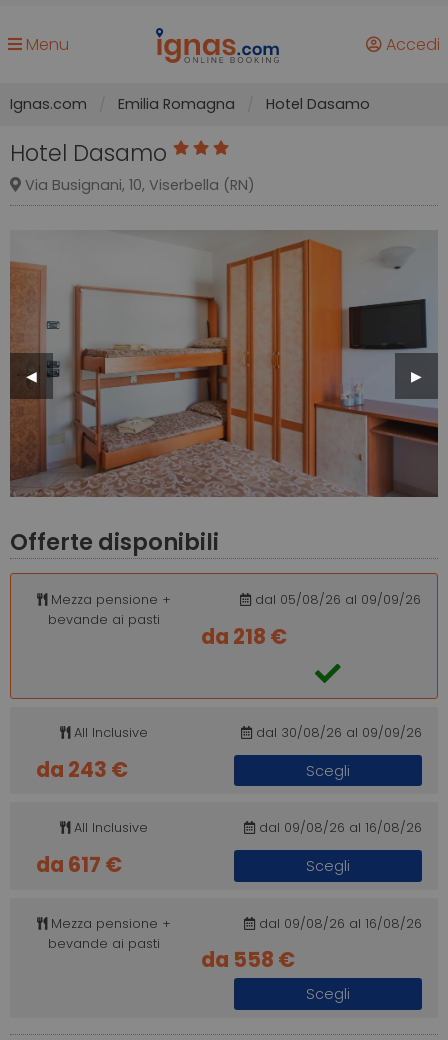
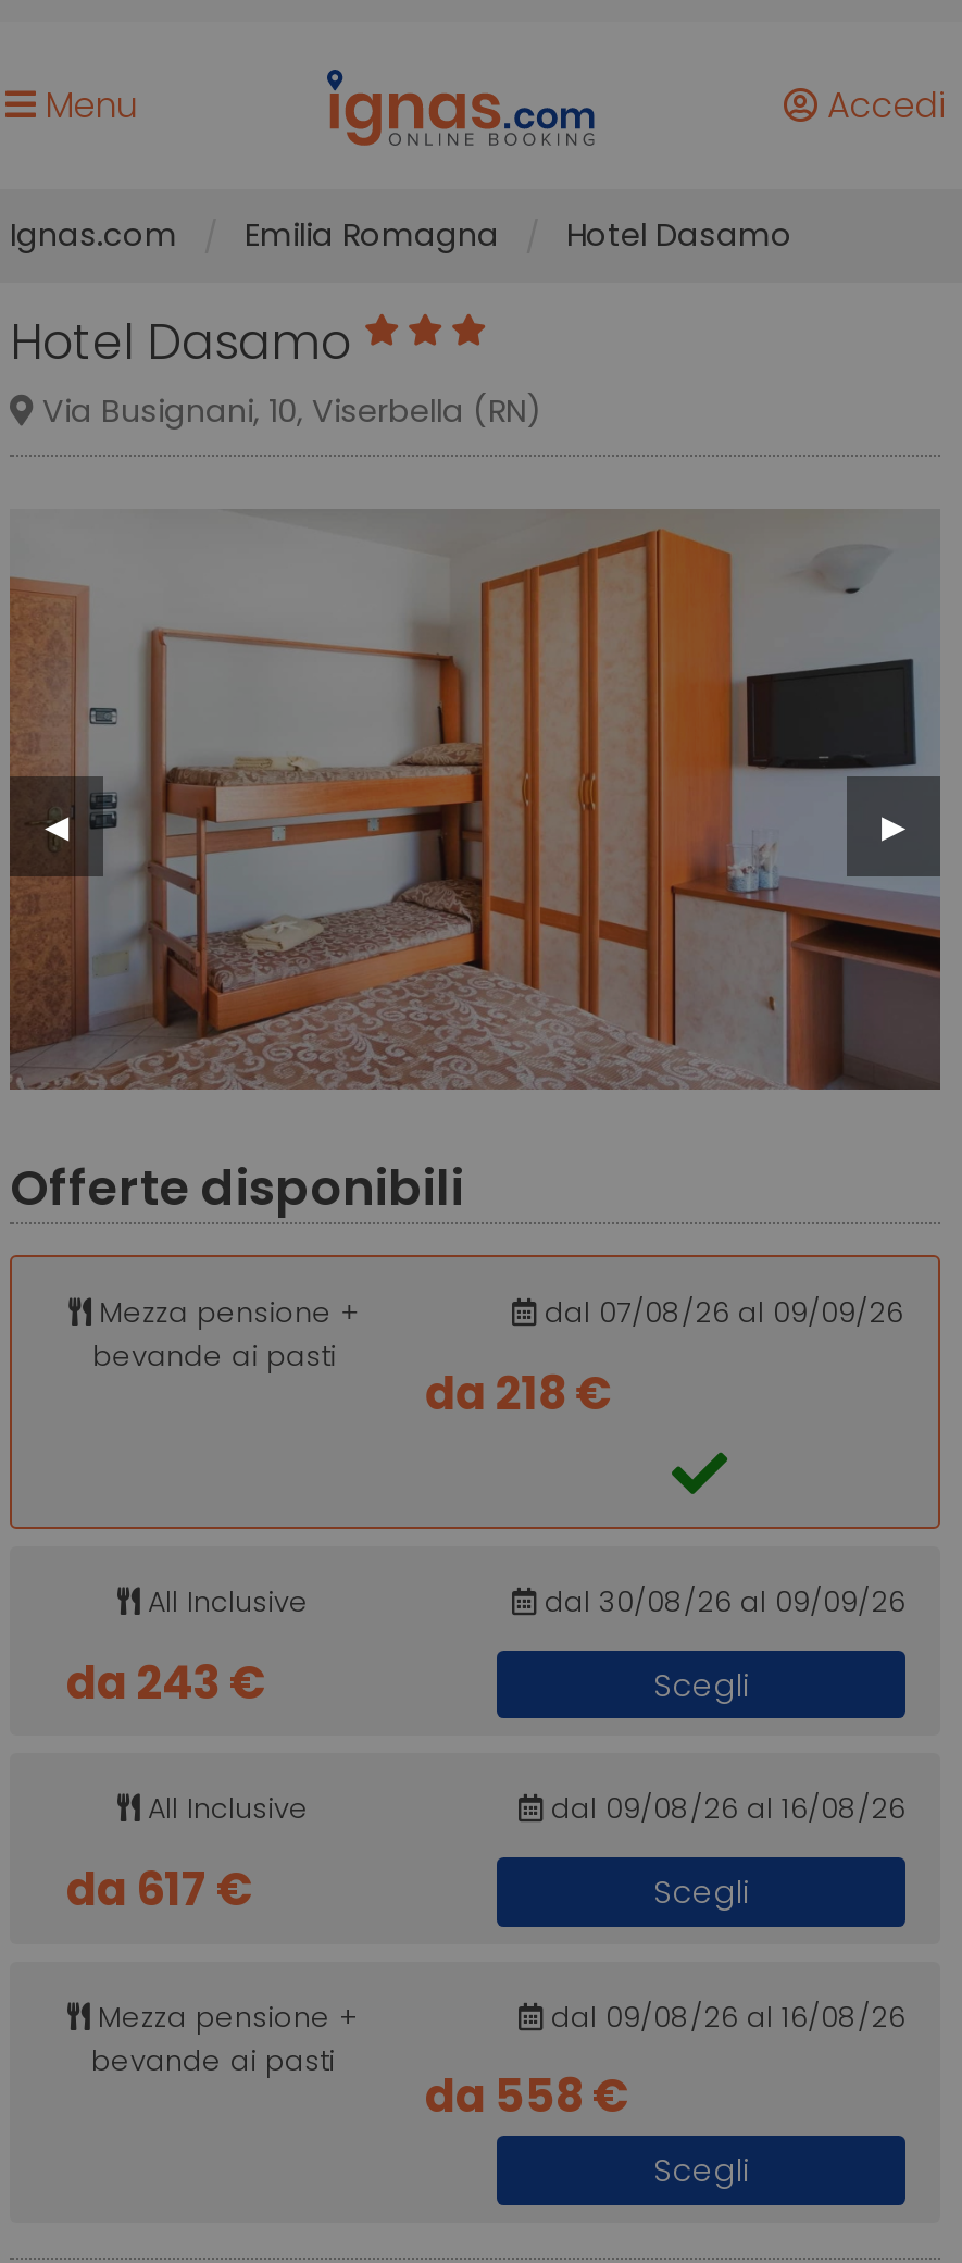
- dal 05/08/26 al 09/09/26
+ dal 07/08/26 al 09/09/26
